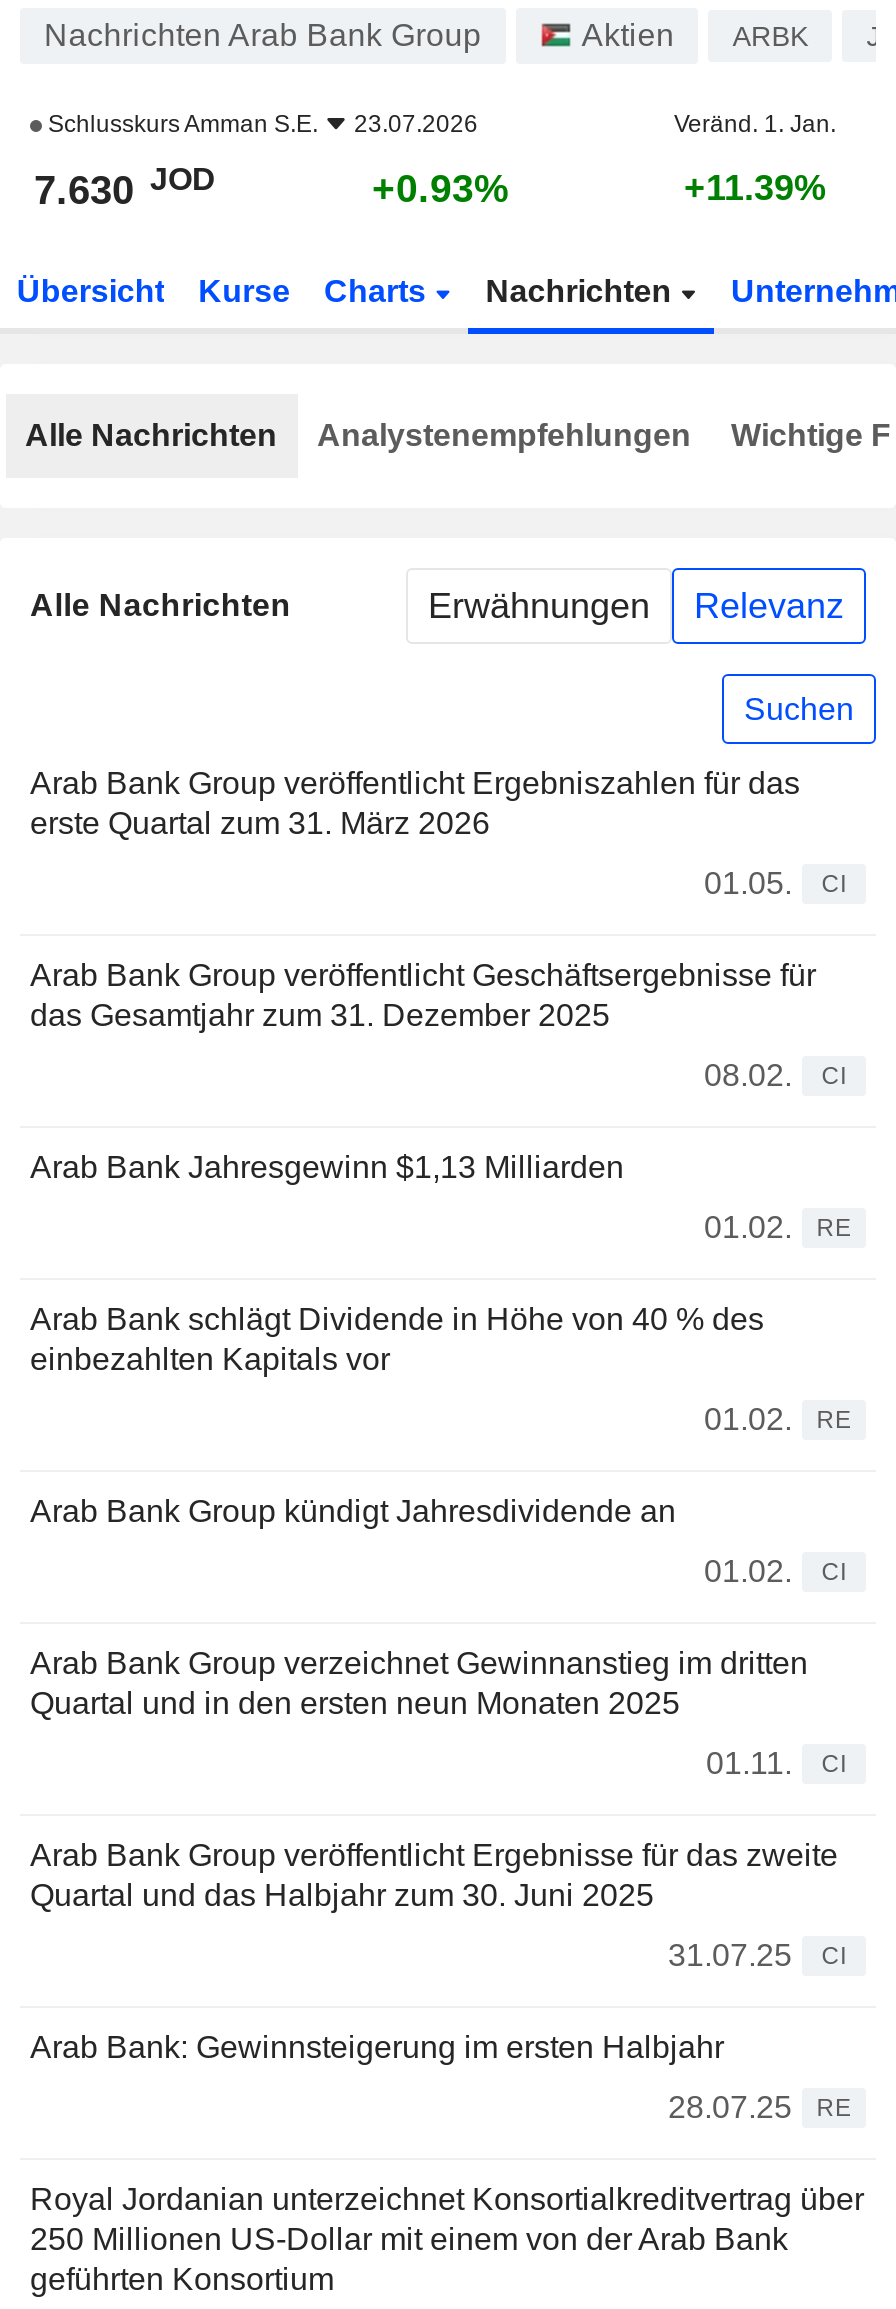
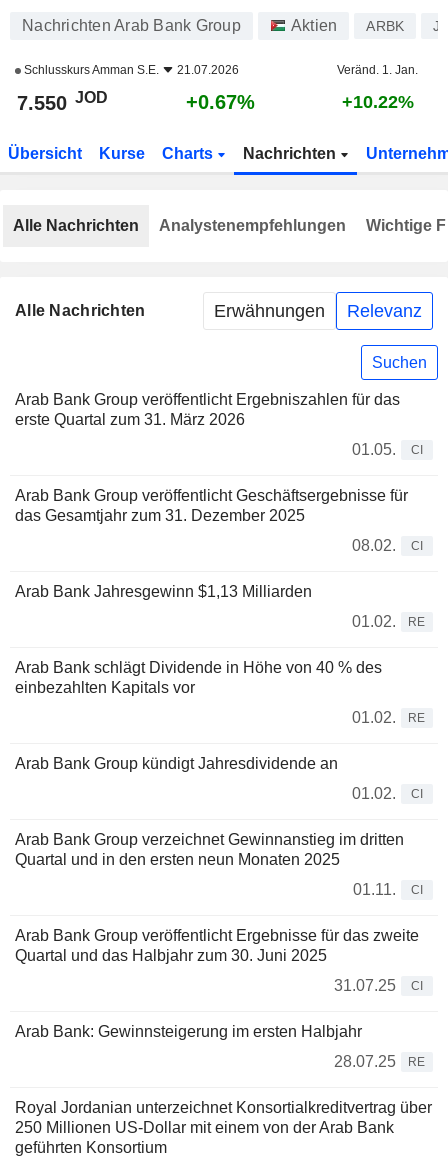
- Schlusskurs Amman S.E. 23.07.2026
+ Schlusskurs Amman S.E. 21.07.2026

- 7.630 JOD
+ 7.550 JOD

- +0.93%
+ +0.67%

- +11.39%
+ +10.22%
